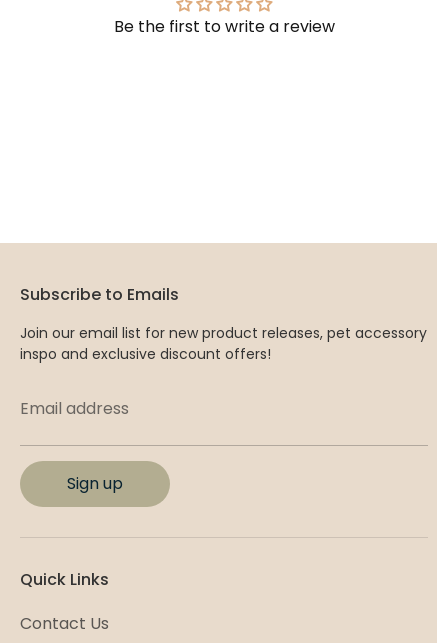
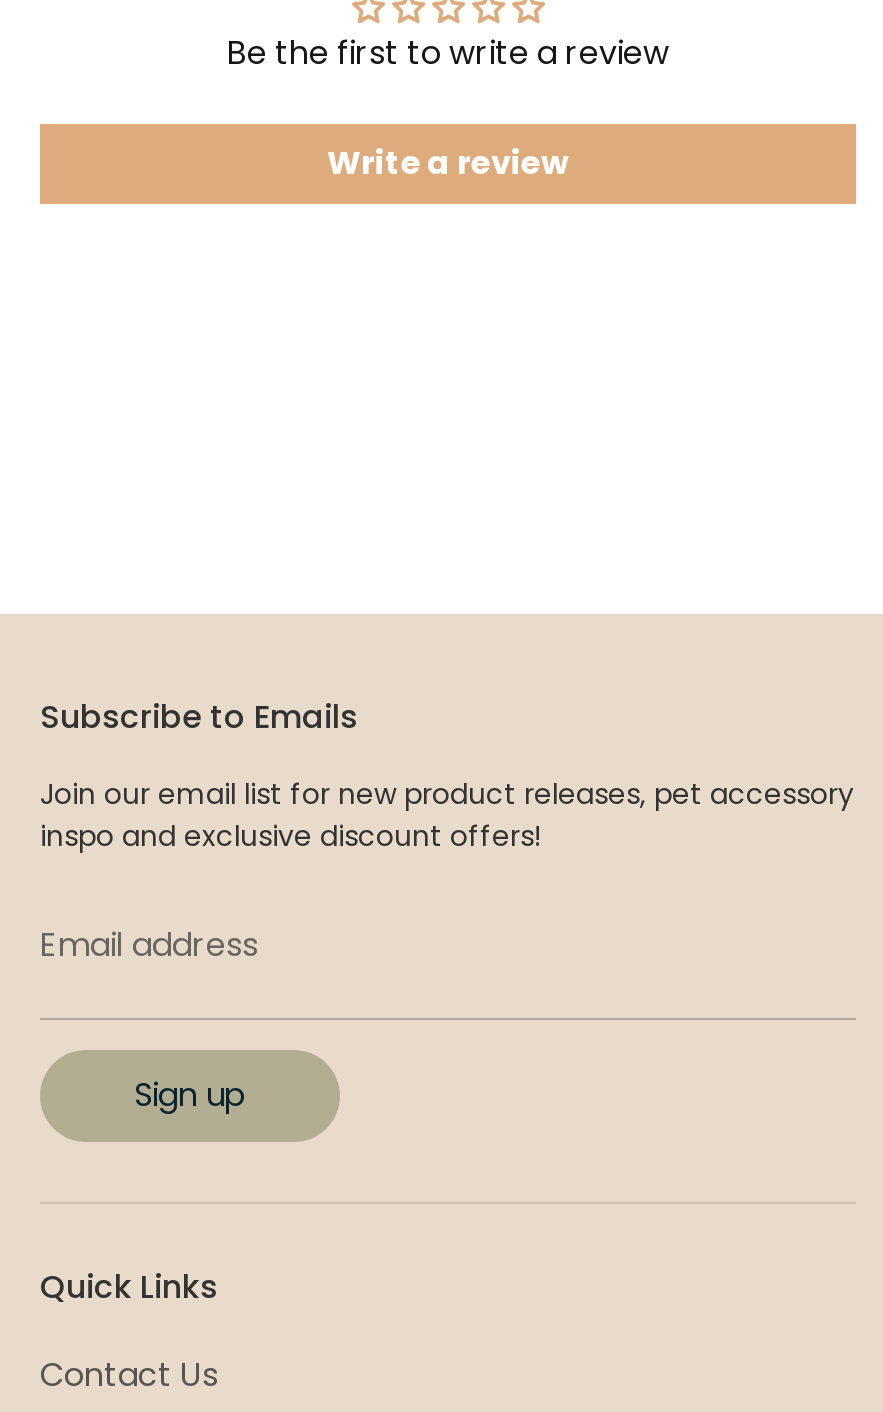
+ Write a review
